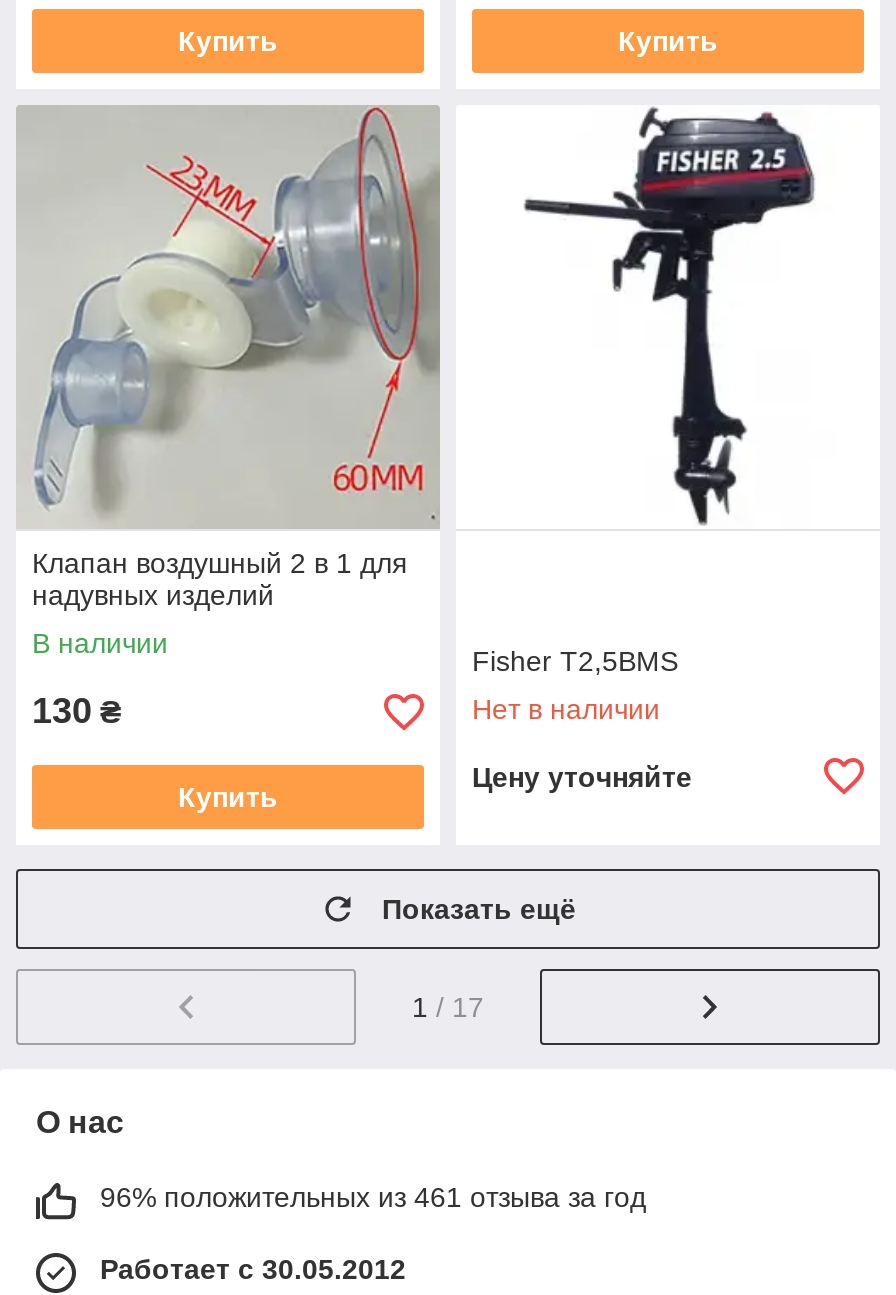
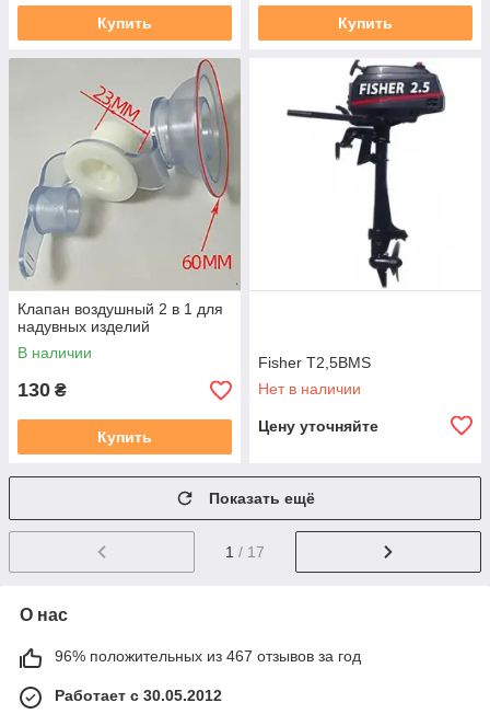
- 96% положительных из 461 отзыва за год
+ 96% положительных из 467 отзывов за год
